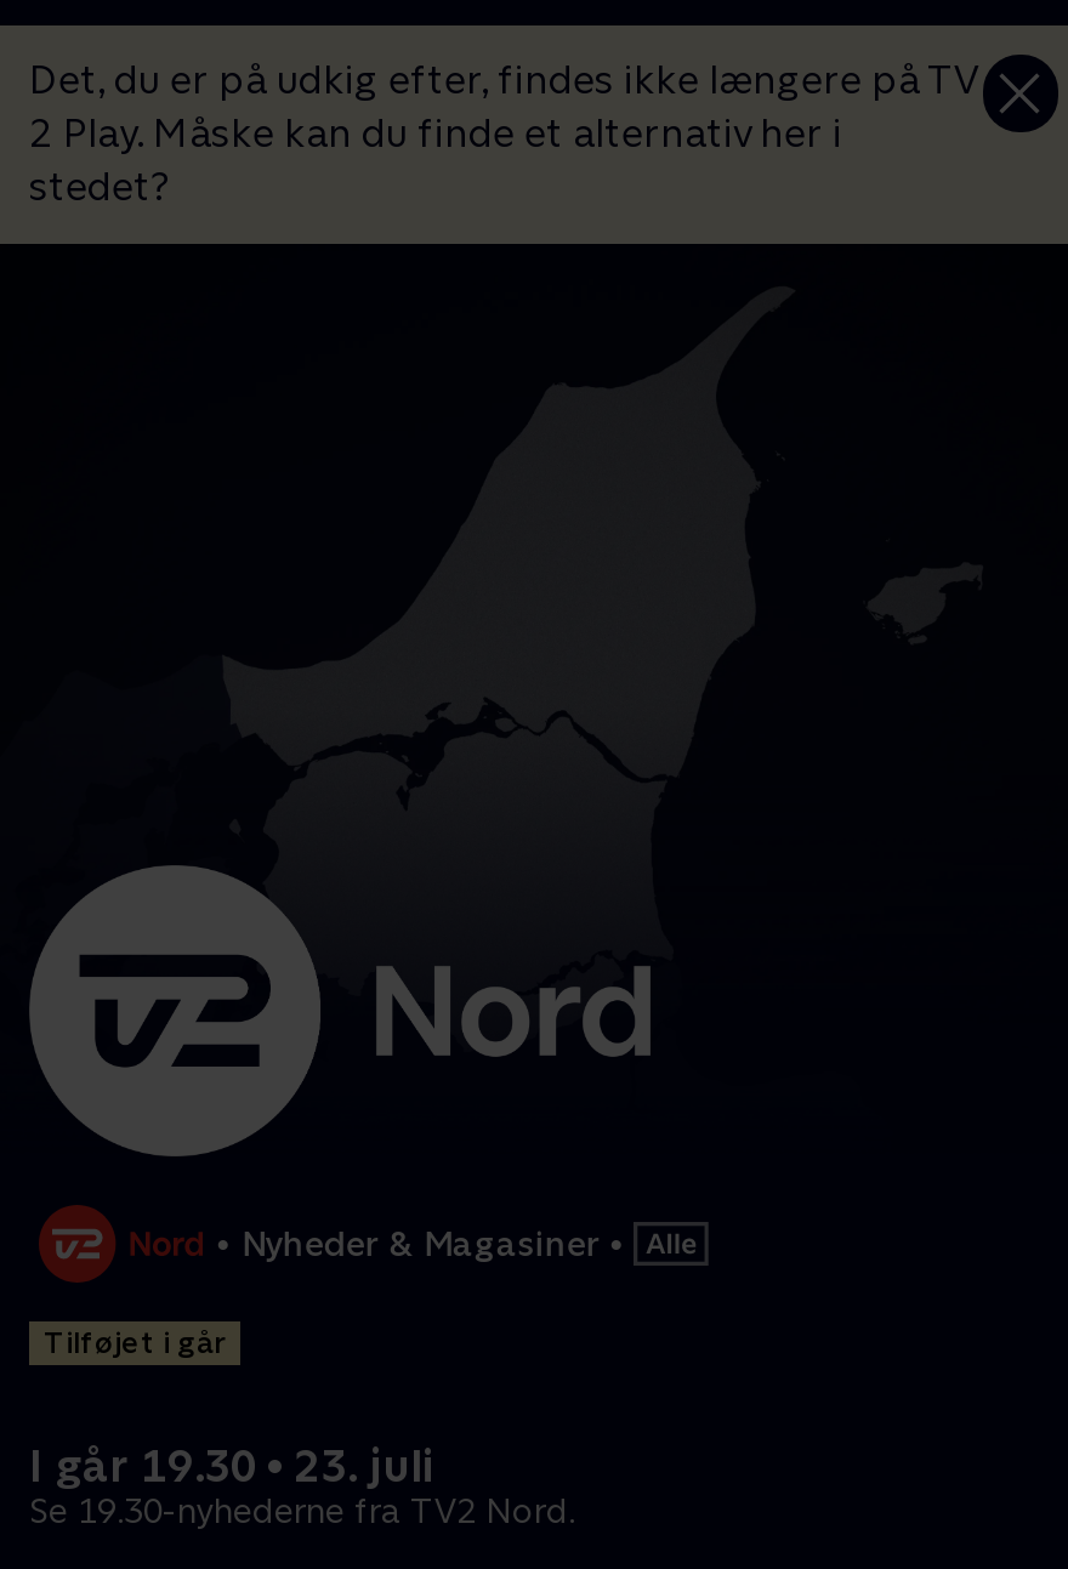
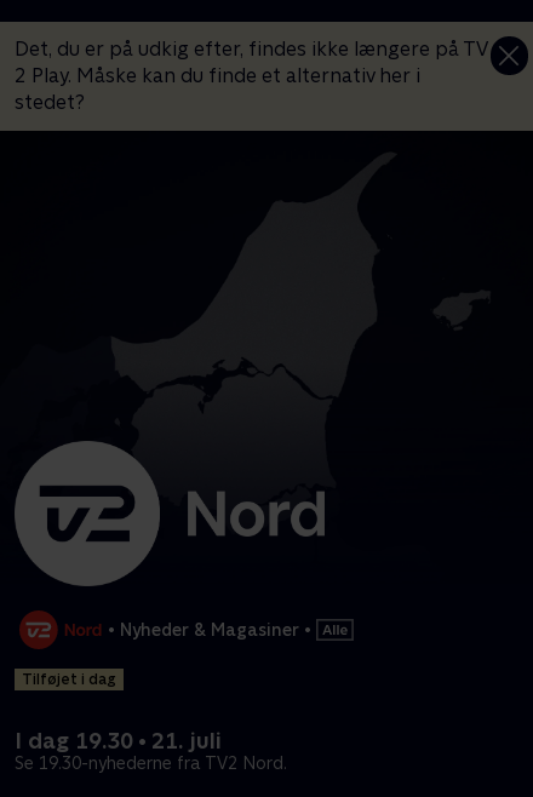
- Tilføjet i går
+ Tilføjet i dag

- I går 19.30 • 23. juli
+ I dag 19.30 • 21. juli
